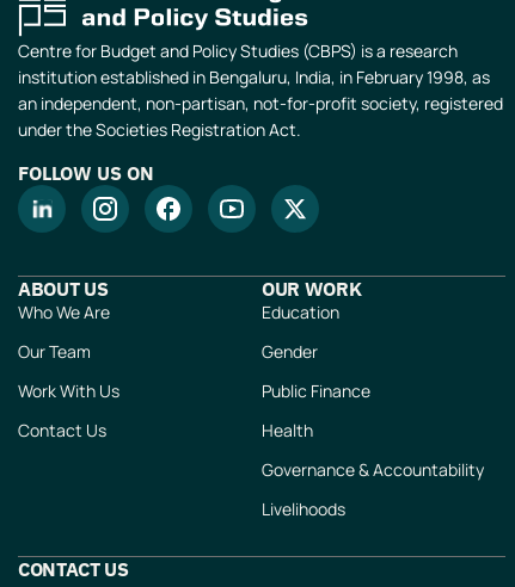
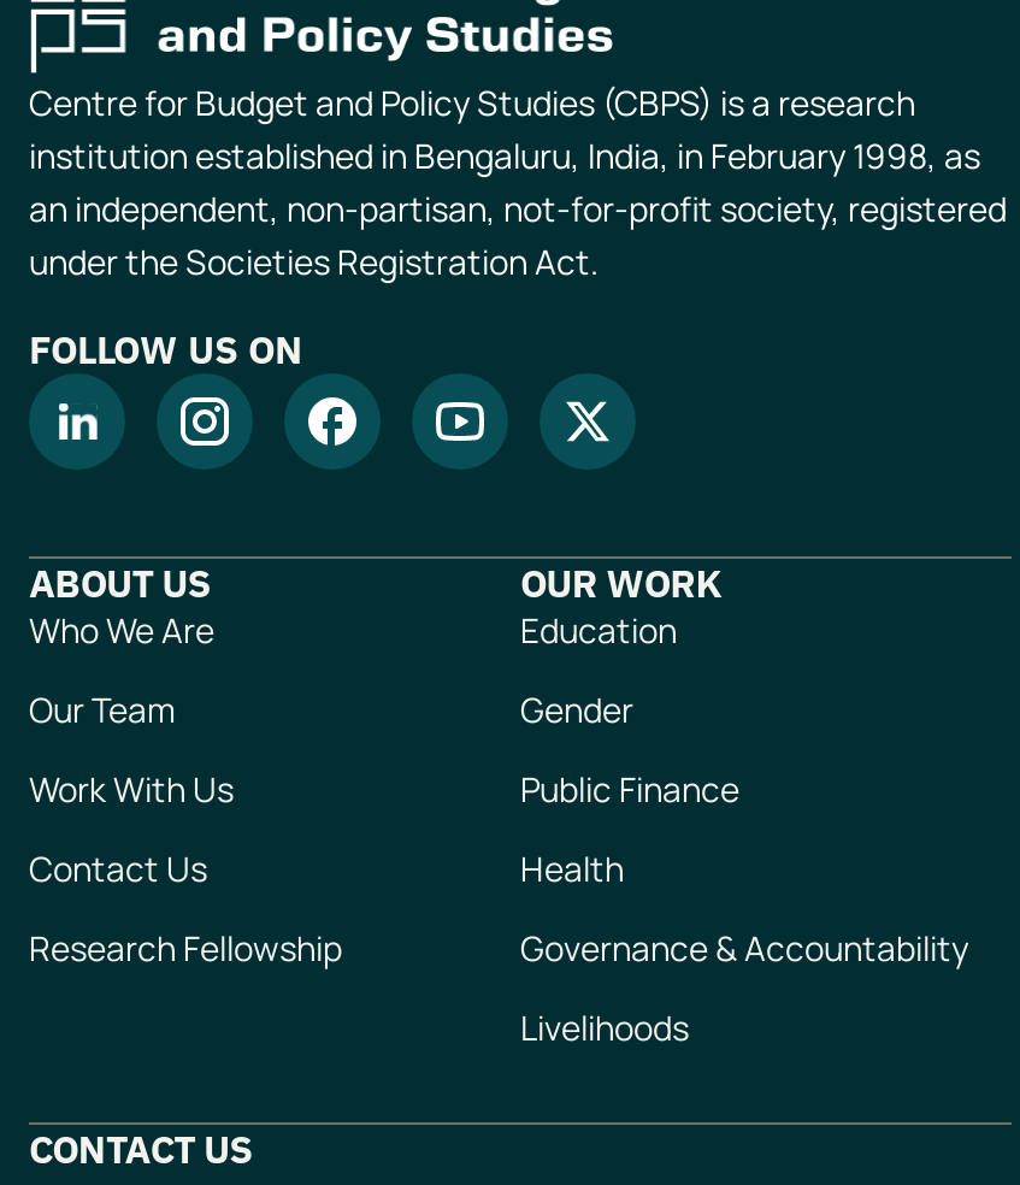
+ Research Fellowship
